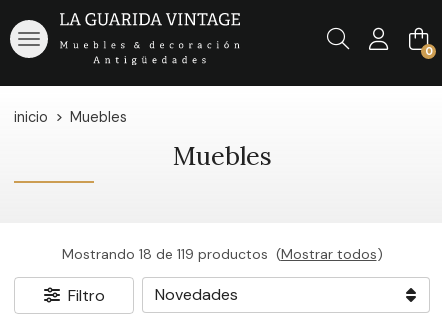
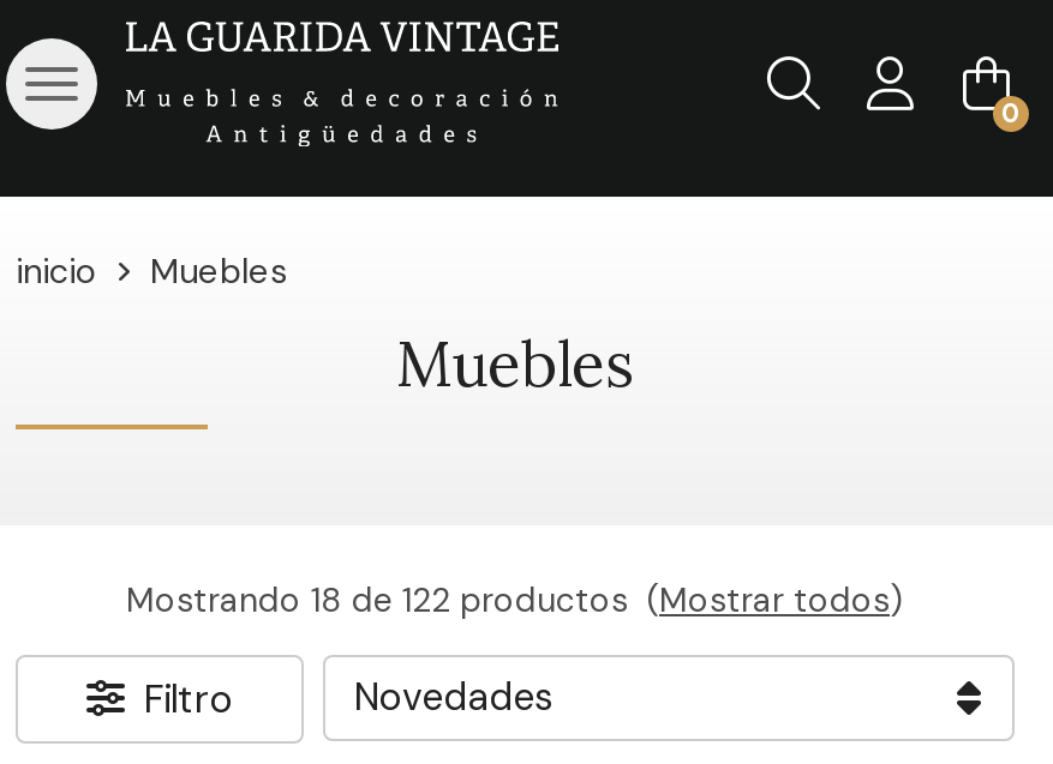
- Mostrando 18 de 119 productos (Mostrar todos)
+ Mostrando 18 de 122 productos (Mostrar todos)
